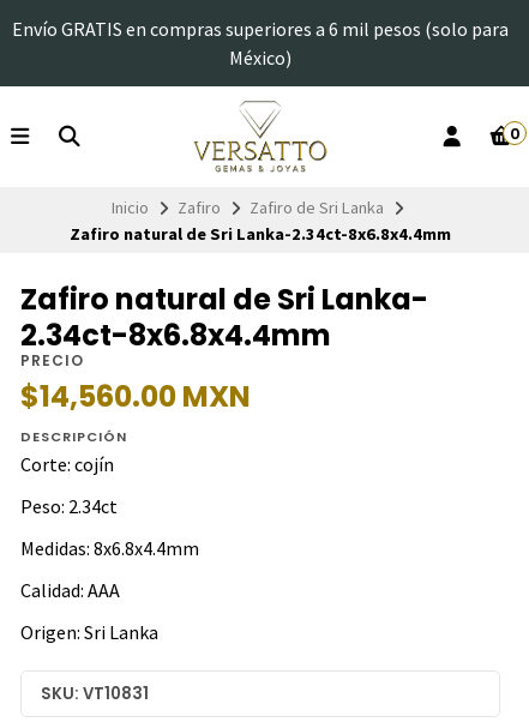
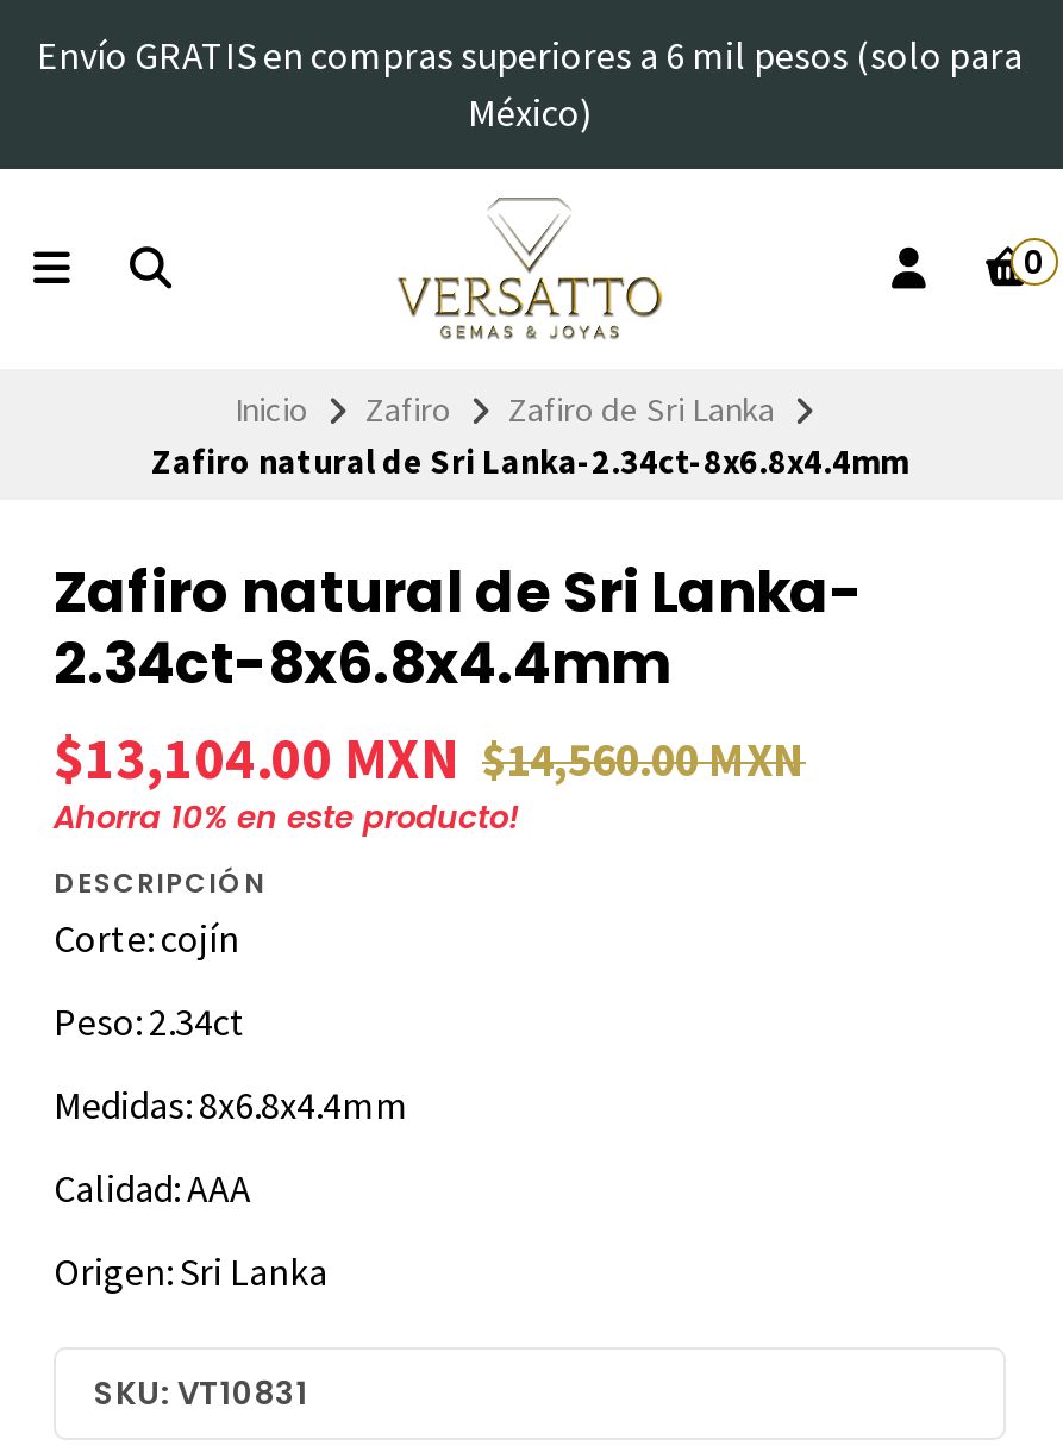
- PRECIO
- $14,560.00 MXN
+ $13,104.00 MXN $14,560.00 MXN
+ Ahorra 10% en este producto!
